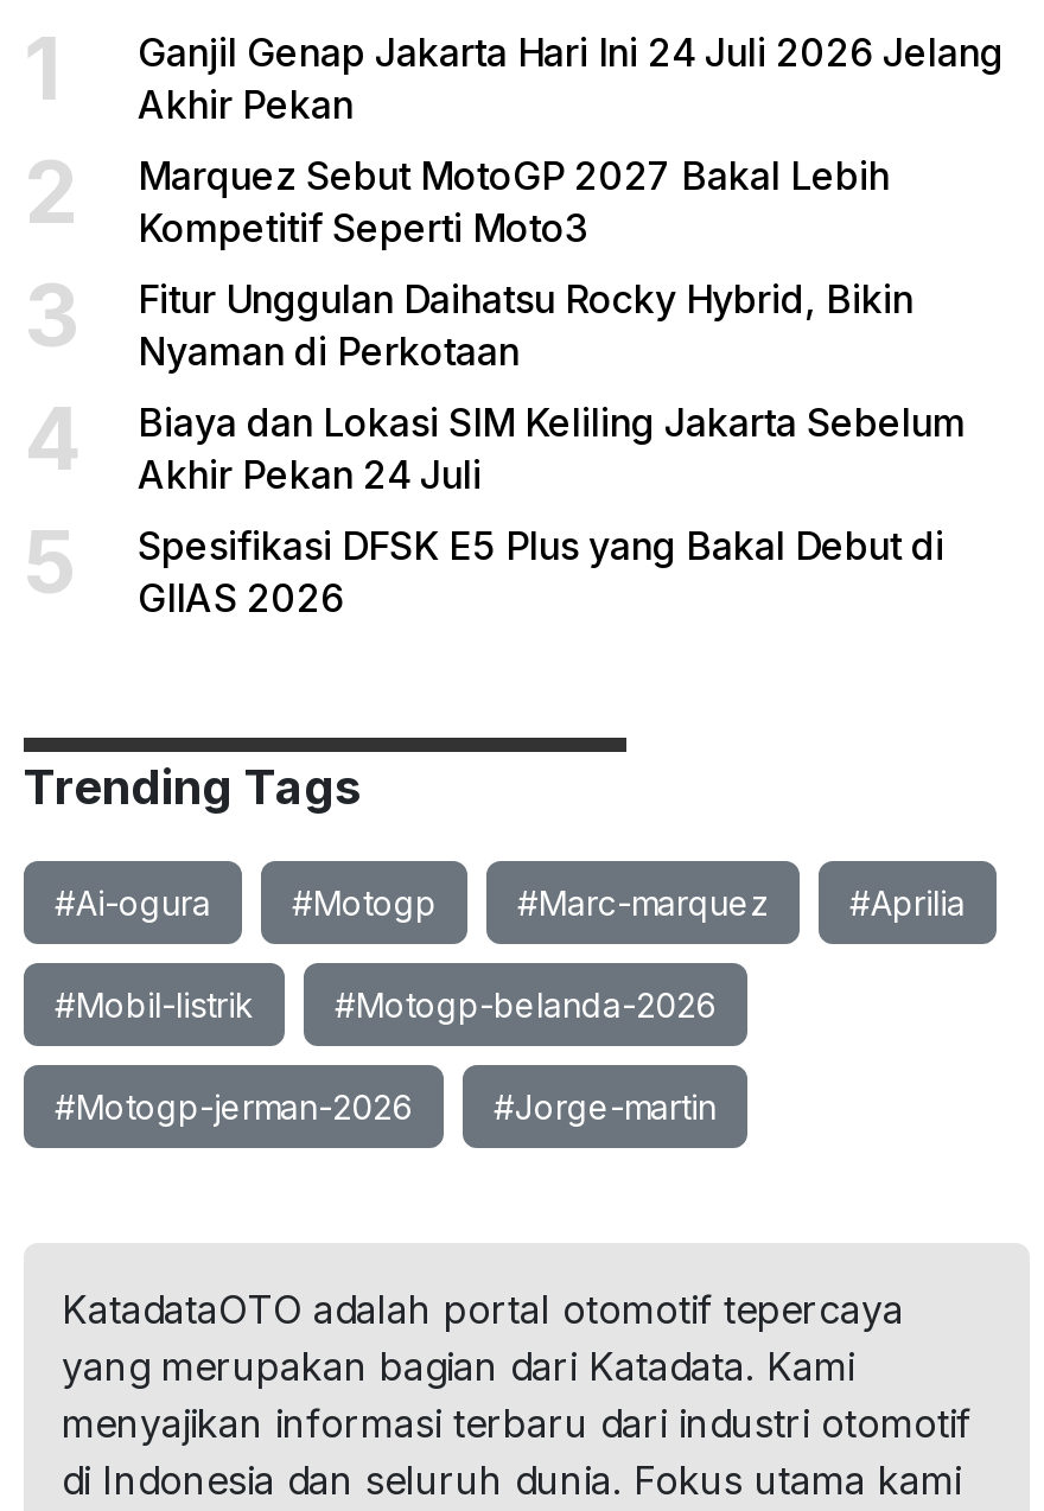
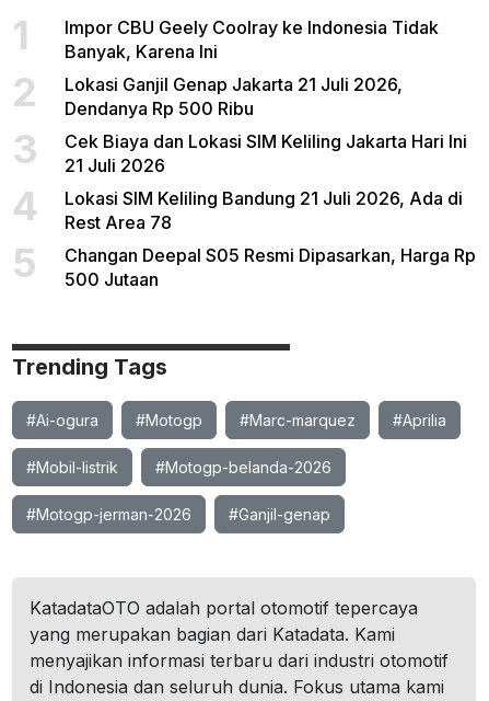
- Ganjil Genap Jakarta Hari Ini 24 Juli 2026 Jelang
- Akhir Pekan
+ Impor CBU Geely Coolray ke Indonesia Tidak
+ Banyak, Karena Ini

- Marquez Sebut MotoGP 2027 Bakal Lebih
- Kompetitif Seperti Moto3
+ Lokasi Ganjil Genap Jakarta 21 Juli 2026,
+ Dendanya Rp 500 Ribu

- Fitur Unggulan Daihatsu Rocky Hybrid, Bikin
- Nyaman di Perkotaan
+ Cek Biaya dan Lokasi SIM Keliling Jakarta Hari Ini
+ 21 Juli 2026

- Biaya dan Lokasi SIM Keliling Jakarta Sebelum
- Akhir Pekan 24 Juli
+ Lokasi SIM Keliling Bandung 21 Juli 2026, Ada di
+ Rest Area 78

- Spesifikasi DFSK E5 Plus yang Bakal Debut di
- GIIAS 2026
+ Changan Deepal S05 Resmi Dipasarkan, Harga Rp
+ 500 Jutaan

- #Jorge-martin
+ #Ganjil-genap
